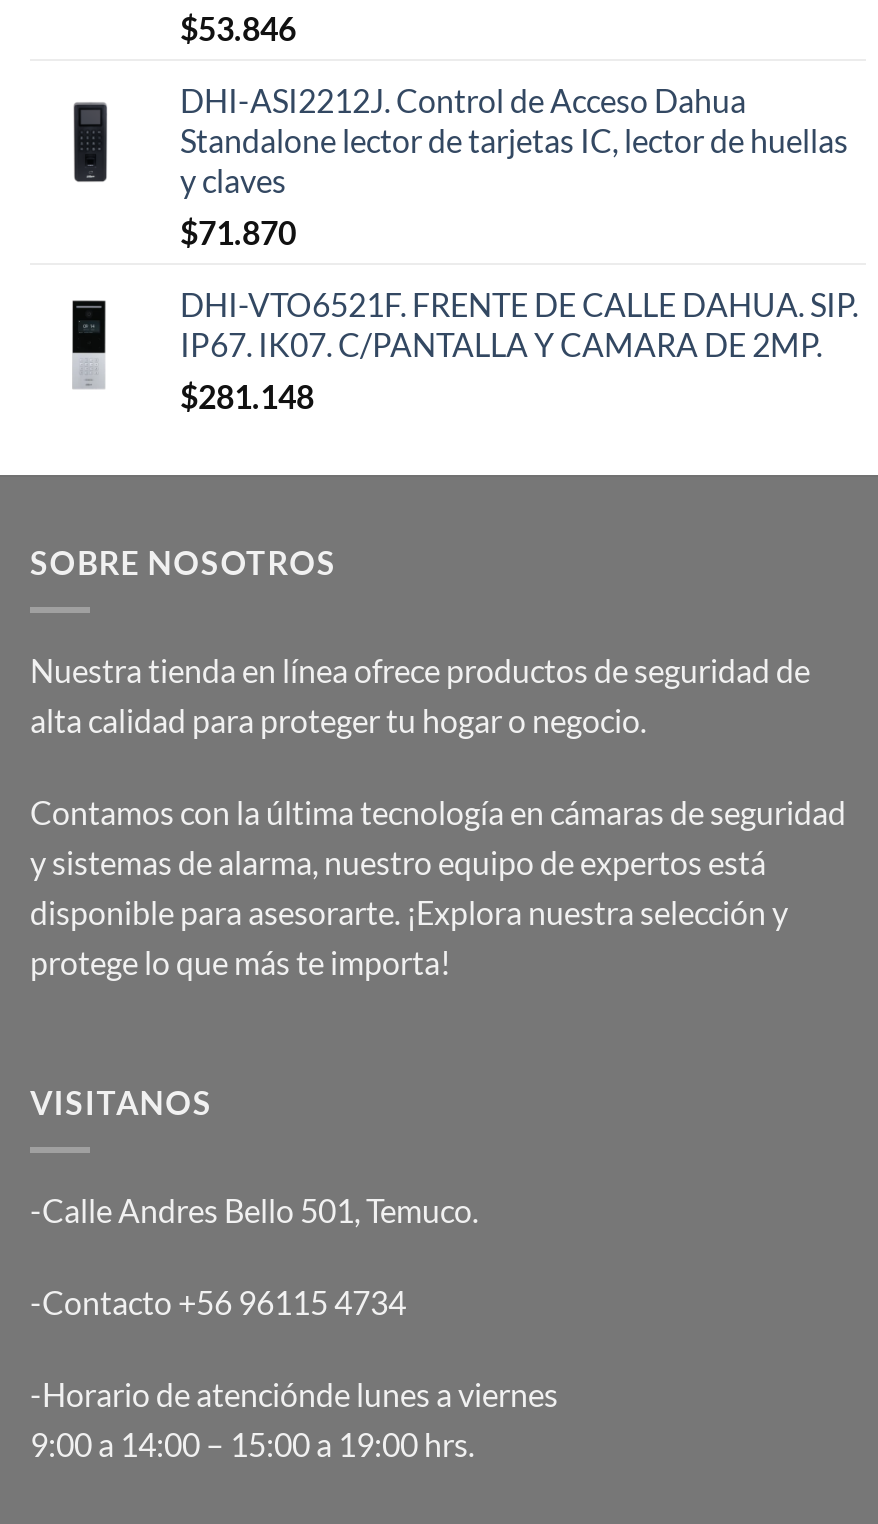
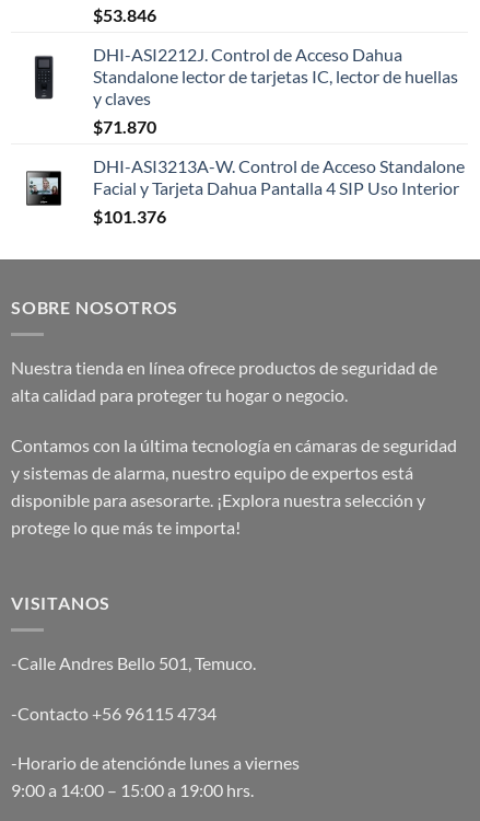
- [image]
- DHI-VTO6521F. FRENTE DE CALLE DAHUA. SIP.
- IP67. IK07. C/PANTALLA Y CAMARA DE 2MP.
- $281.148
+ [image]
+ DHI-ASI3213A-W. Control de Acceso Standalone
+ Facial y Tarjeta Dahua Pantalla 4 SIP Uso Interior
+ $101.376
